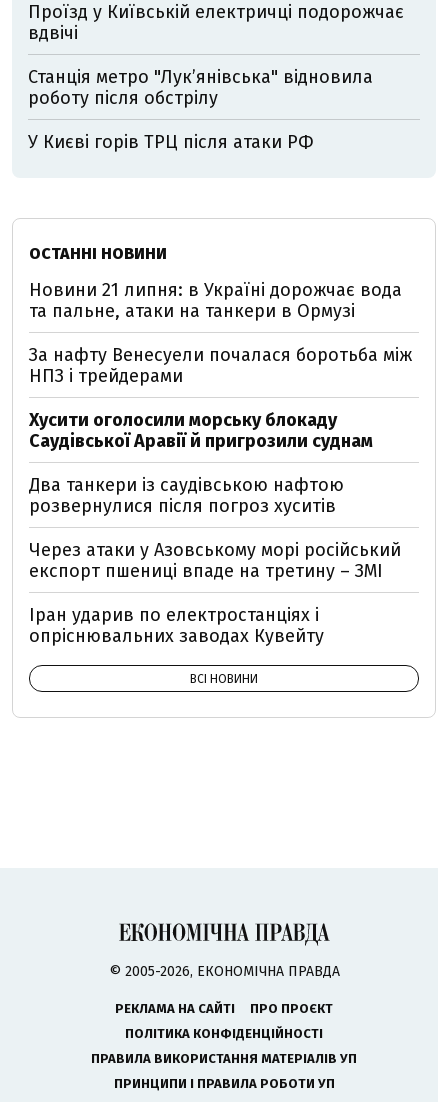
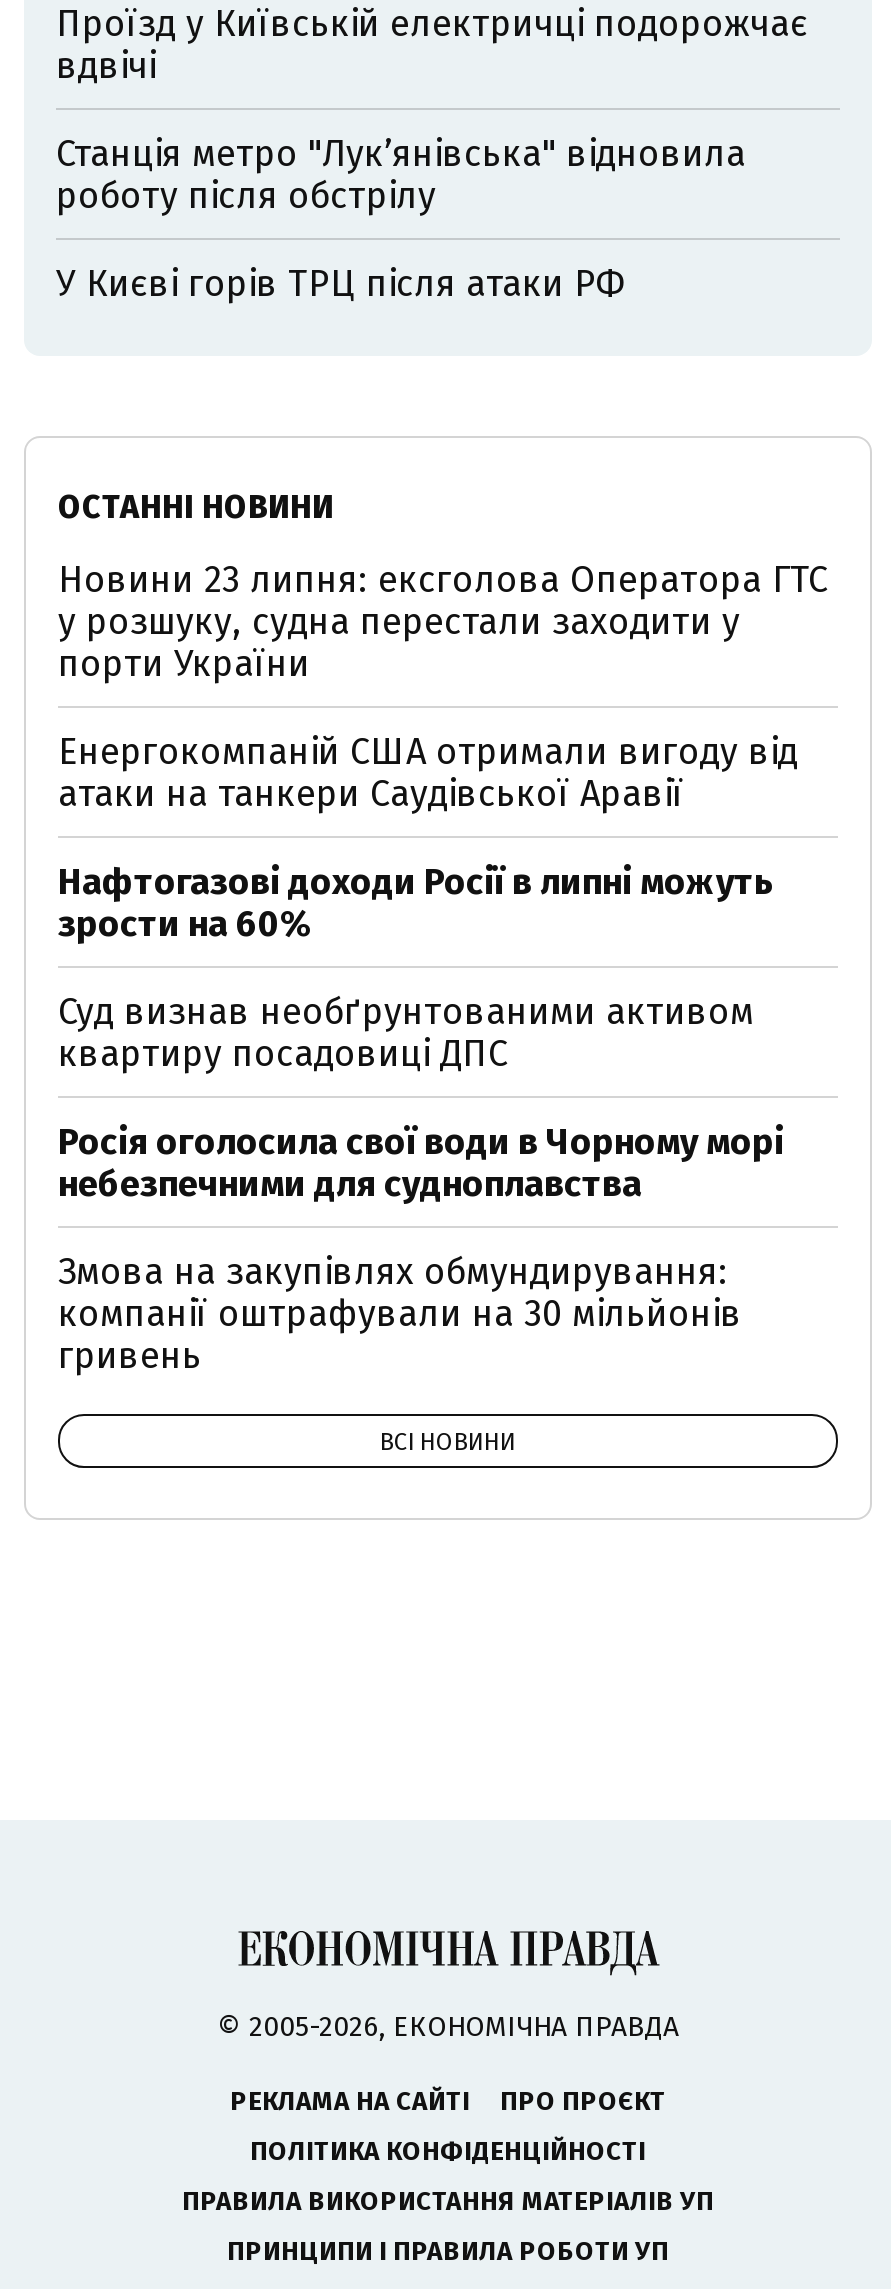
- Новини 21 липня: в Україні дорожчає вода
- та пальне, атаки на танкери в Ормузі
+ Новини 23 липня: ексголова Оператора ГТС
+ у розшуку, судна перестали заходити у
+ порти України

- За нафту Венесуели почалася боротьба між
- НПЗ і трейдерами
+ Енергокомпаній США отримали вигоду від
+ атаки на танкери Саудівської Аравії

- Хусити оголосили морську блокаду
- Саудівської Аравії й пригрозили суднам
+ Нафтогазові доходи Росії в липні можуть
+ зрости на 60%

- Два танкери із саудівською нафтою
- розвернулися після погроз хуситів
+ Суд визнав необґрунтованими активом
+ квартиру посадовиці ДПС

- Через атаки у Азовському морі російський
- експорт пшениці впаде на третину – ЗМІ
+ Росія оголосила свої води в Чорному морі
+ небезпечними для судноплавства

- Іран ударив по електростанціях і
- опріснювальних заводах Кувейту
+ Змова на закупівлях обмундирування:
+ компанії оштрафували на 30 мільйонів
+ гривень
